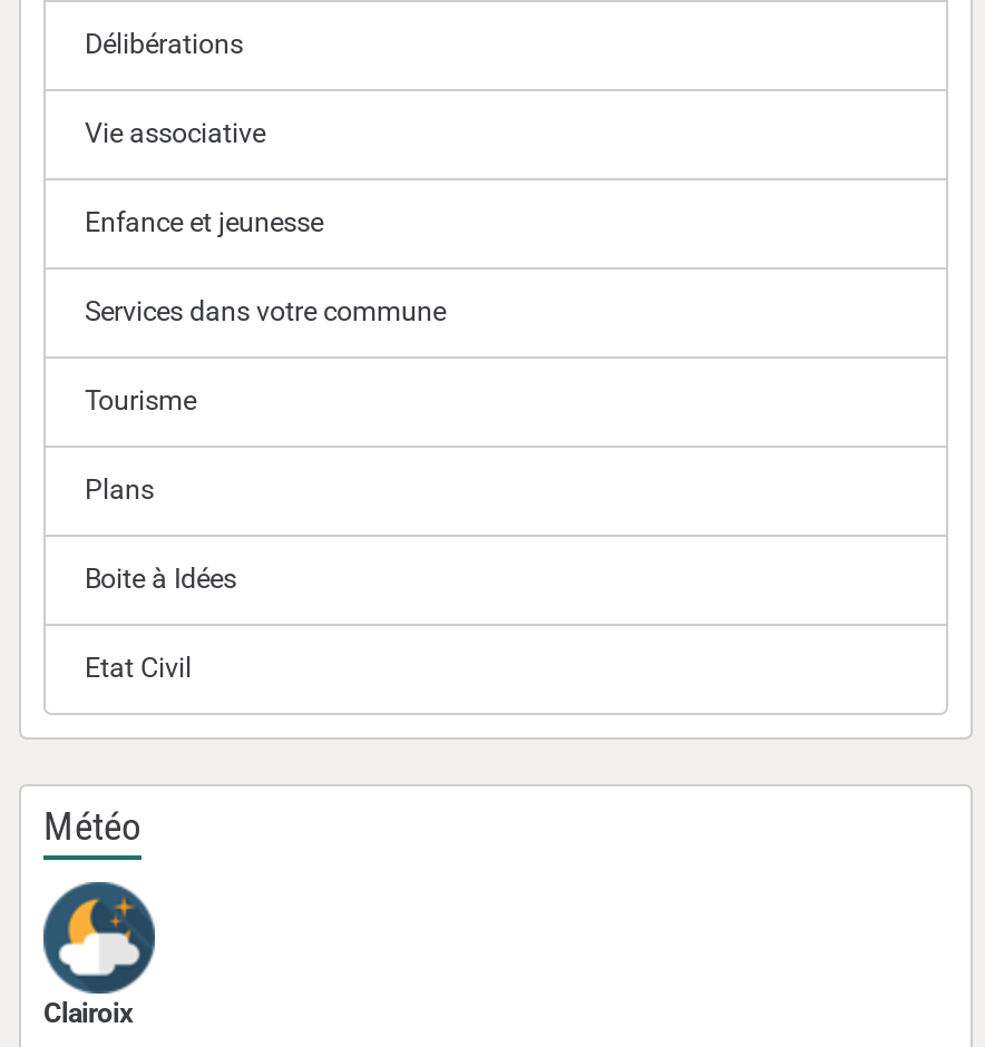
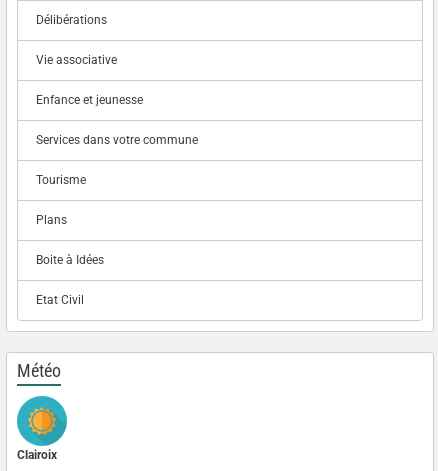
- [image]
+ [image]
